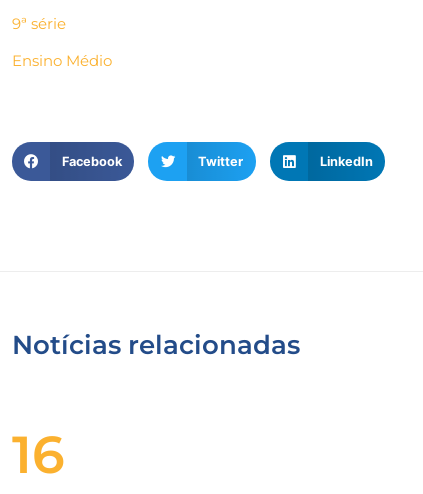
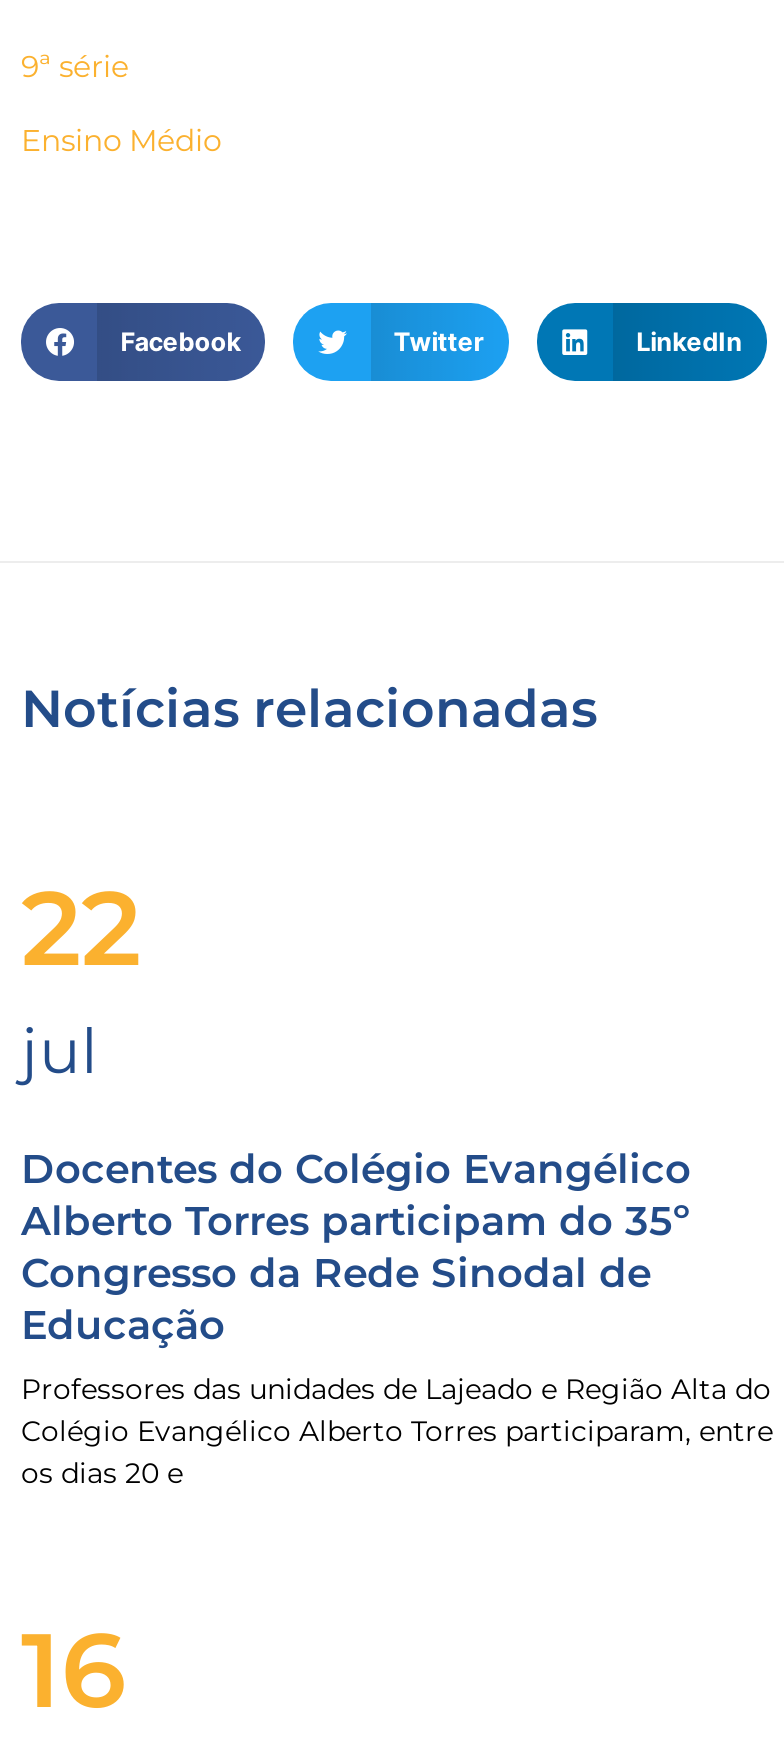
+ 22
+ jul
+ Docentes do Colégio Evangélico
+ Alberto Torres participam do 35º
+ Congresso da Rede Sinodal de
+ Educação
+ Professores das unidades de Lajeado e Região Alta do
+ Colégio Evangélico Alberto Torres participaram, entre
+ os dias 20 e
